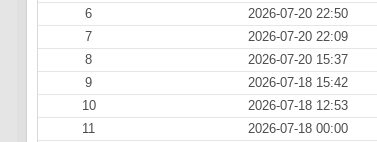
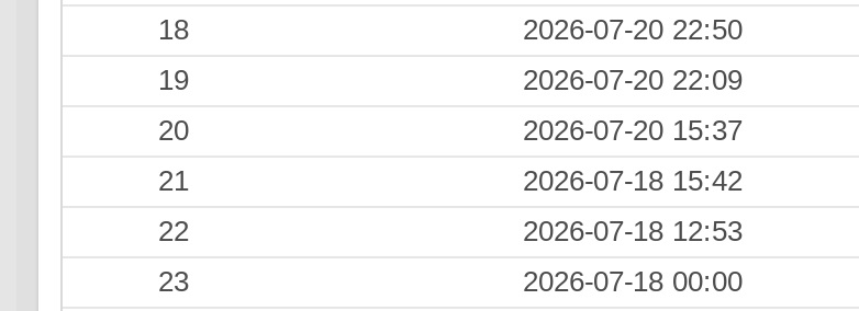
- 6
+ 18

- 7
+ 19

- 8
+ 20

- 9
+ 21

- 10
+ 22

- 11
+ 23
